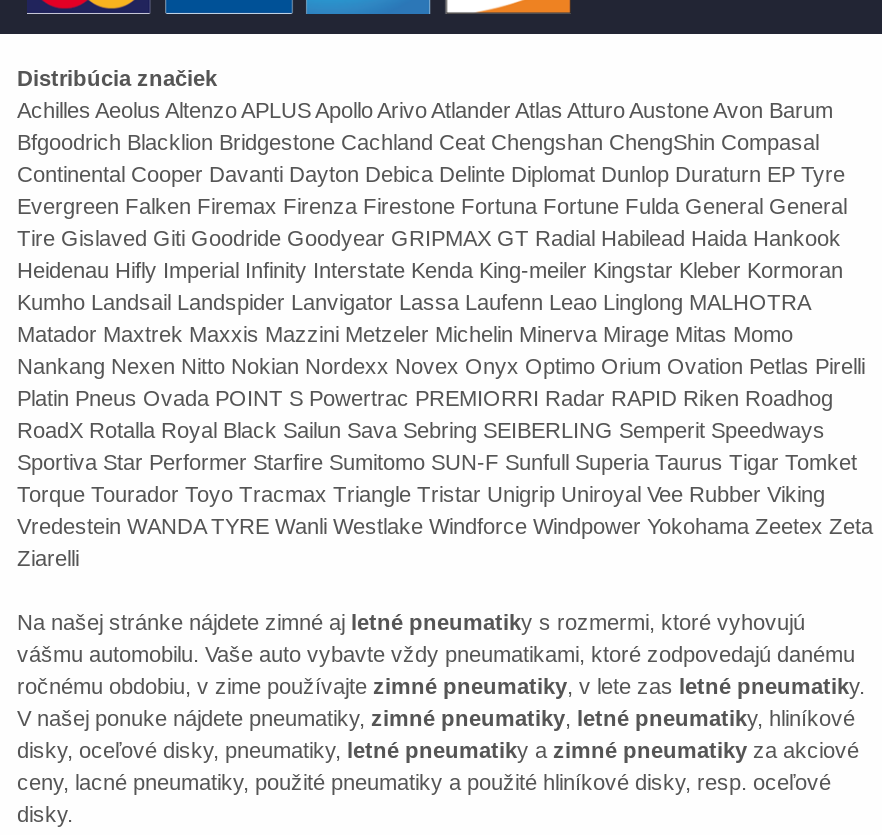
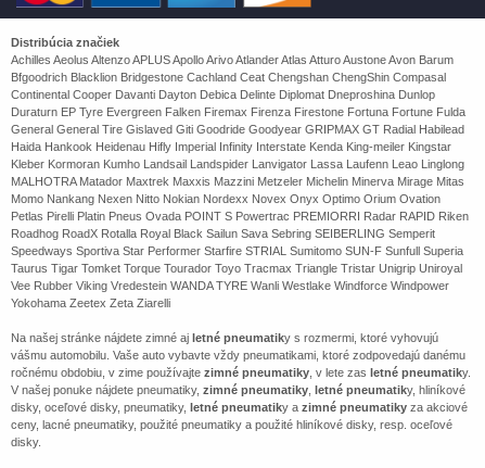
- Continental Cooper Davanti Dayton Debica Delinte Diplomat Dunlop Duraturn EP Tyre
- Evergreen Falken Firemax Firenza Firestone Fortuna Fortune Fulda General General
- Tire Gislaved Giti Goodride Goodyear GRIPMAX GT Radial Habilead Haida Hankook
- Heidenau Hifly Imperial Infinity Interstate Kenda King-meiler Kingstar Kleber Kormoran
- Kumho Landsail Landspider Lanvigator Lassa Laufenn Leao Linglong MALHOTRA
- Matador Maxtrek Maxxis Mazzini Metzeler Michelin Minerva Mirage Mitas Momo
- Nankang Nexen Nitto Nokian Nordexx Novex Onyx Optimo Orium Ovation Petlas Pirelli
- Platin Pneus Ovada POINT S Powertrac PREMIORRI Radar RAPID Riken Roadhog
- RoadX Rotalla Royal Black Sailun Sava Sebring SEIBERLING Semperit Speedways
- Sportiva Star Performer Starfire Sumitomo SUN-F Sunfull Superia Taurus Tigar Tomket
- Torque Tourador Toyo Tracmax Triangle Tristar Unigrip Uniroyal Vee Rubber Viking
- Vredestein WANDA TYRE Wanli Westlake Windforce Windpower Yokohama Zeetex Zeta
- Ziarelli
+ Continental Cooper Davanti Dayton Debica Delinte Diplomat Dneproshina Dunlop
+ Duraturn EP Tyre Evergreen Falken Firemax Firenza Firestone Fortuna Fortune Fulda
+ General General Tire Gislaved Giti Goodride Goodyear GRIPMAX GT Radial Habilead
+ Haida Hankook Heidenau Hifly Imperial Infinity Interstate Kenda King-meiler Kingstar
+ Kleber Kormoran Kumho Landsail Landspider Lanvigator Lassa Laufenn Leao Linglong
+ MALHOTRA Matador Maxtrek Maxxis Mazzini Metzeler Michelin Minerva Mirage Mitas
+ Momo Nankang Nexen Nitto Nokian Nordexx Novex Onyx Optimo Orium Ovation
+ Petlas Pirelli Platin Pneus Ovada POINT S Powertrac PREMIORRI Radar RAPID Riken
+ Roadhog RoadX Rotalla Royal Black Sailun Sava Sebring SEIBERLING Semperit
+ Speedways Sportiva Star Performer Starfire STRIAL Sumitomo SUN-F Sunfull Superia
+ Taurus Tigar Tomket Torque Tourador Toyo Tracmax Triangle Tristar Unigrip Uniroyal
+ Vee Rubber Viking Vredestein WANDA TYRE Wanli Westlake Windforce Windpower
+ Yokohama Zeetex Zeta Ziarelli
